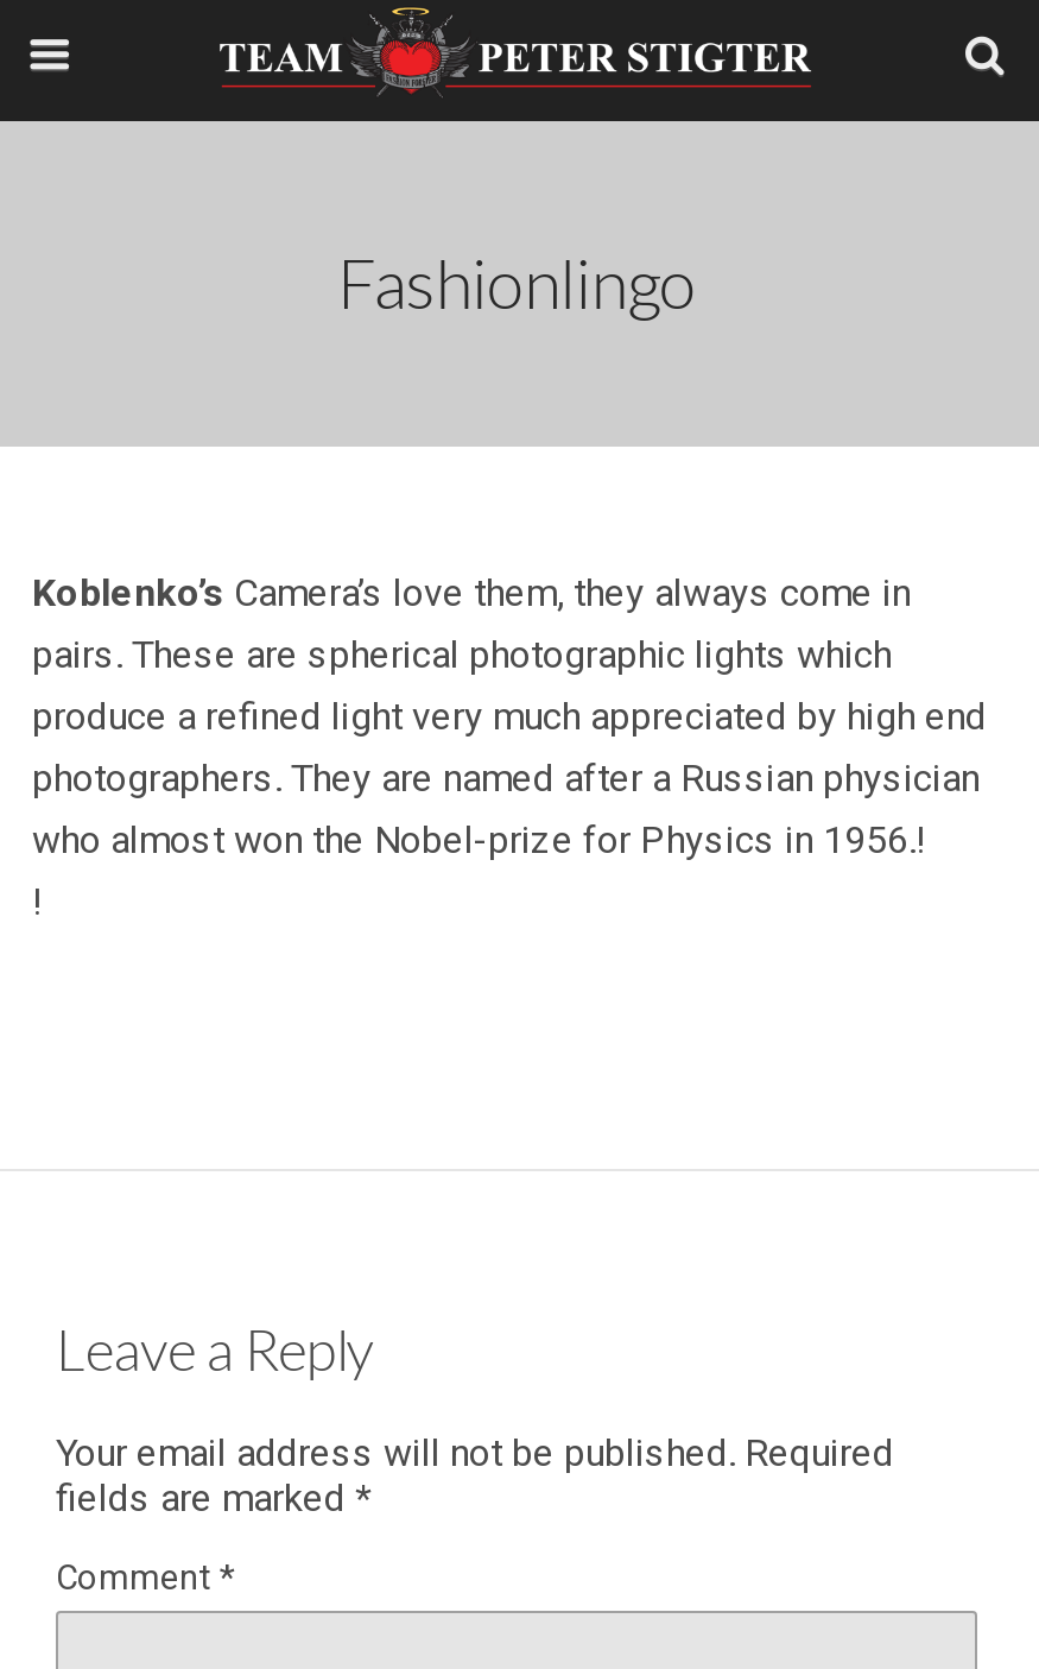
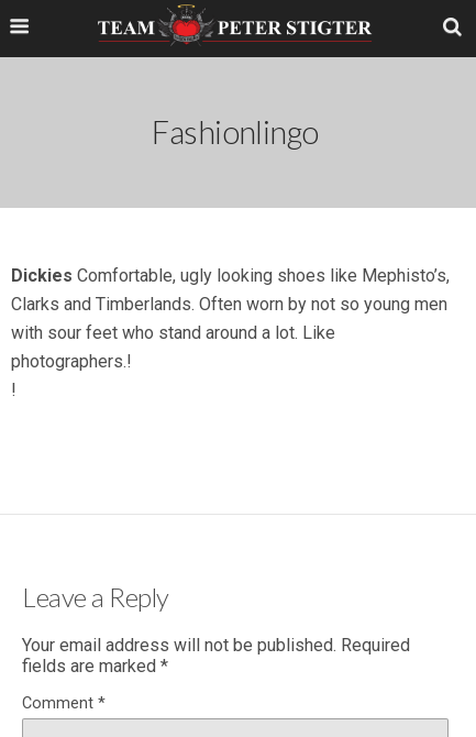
- Koblenko’s Camera’s love them, they always come in
- pairs. These are spherical photographic lights which
- produce a refined light very much appreciated by high end
- photographers. They are named after a Russian physician
- who almost won the Nobel-prize for Physics in 1956.!
+ Dickies Comfortable, ugly looking shoes like Mephisto’s,
+ Clarks and Timberlands. Often worn by not so young men
+ with sour feet who stand around a lot. Like
+ photographers.!
